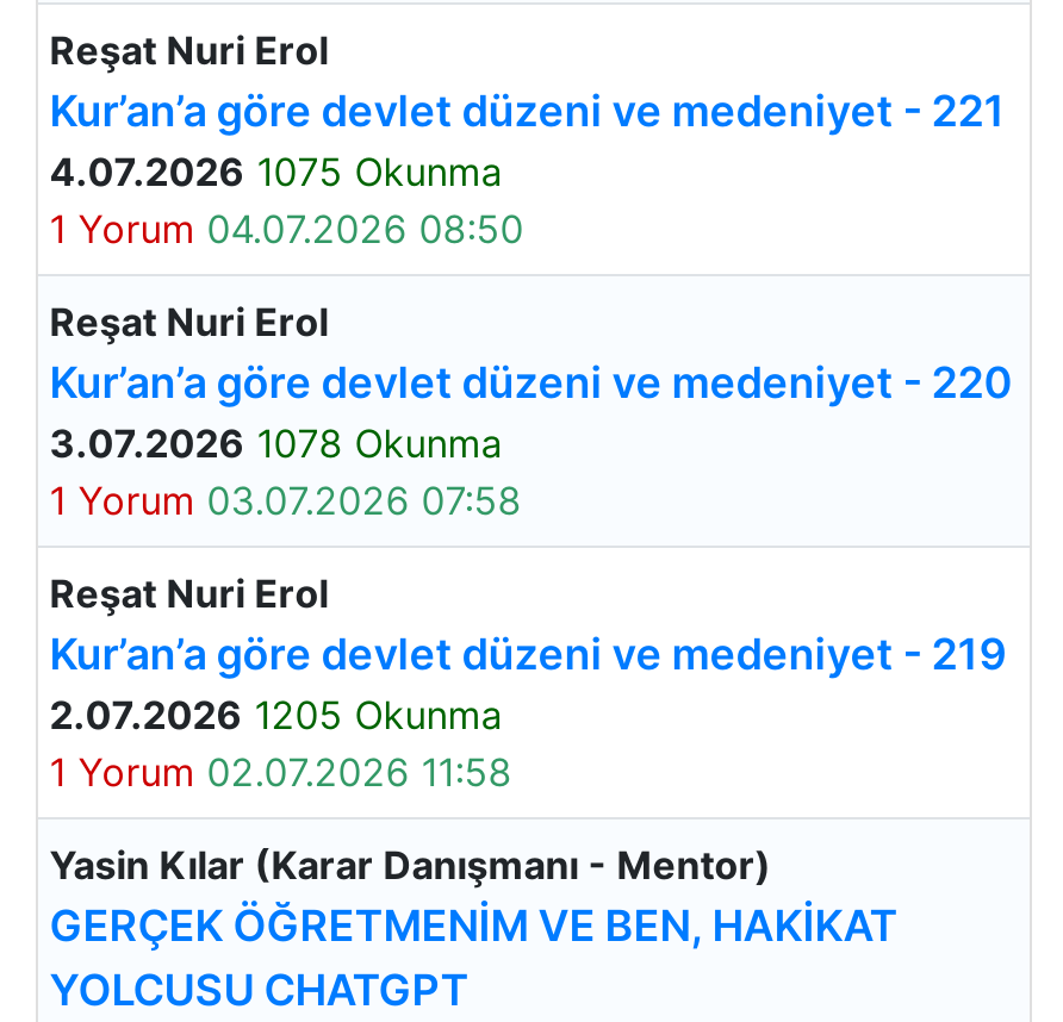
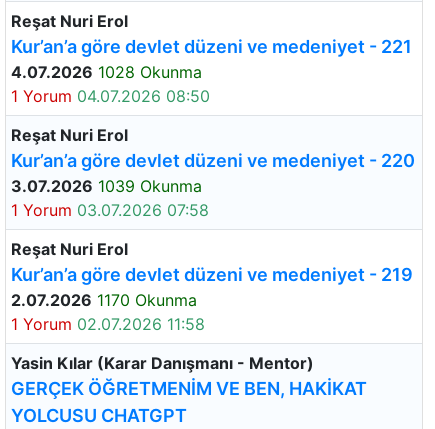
- 4.07.2026 1075 Okunma
+ 4.07.2026 1028 Okunma

- 3.07.2026 1078 Okunma
+ 3.07.2026 1039 Okunma

- 2.07.2026 1205 Okunma
+ 2.07.2026 1170 Okunma
